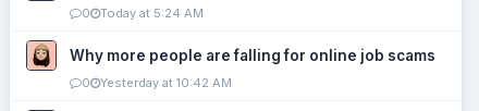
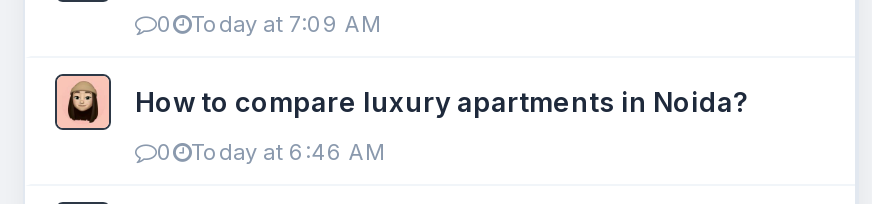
- 0 Today at 5:24 AM
+ 0 Today at 7:09 AM

- Why more people are falling for online job scams
+ How to compare luxury apartments in Noida?

- Yesterday at 10:42 AM
+ Today at 6:46 AM
